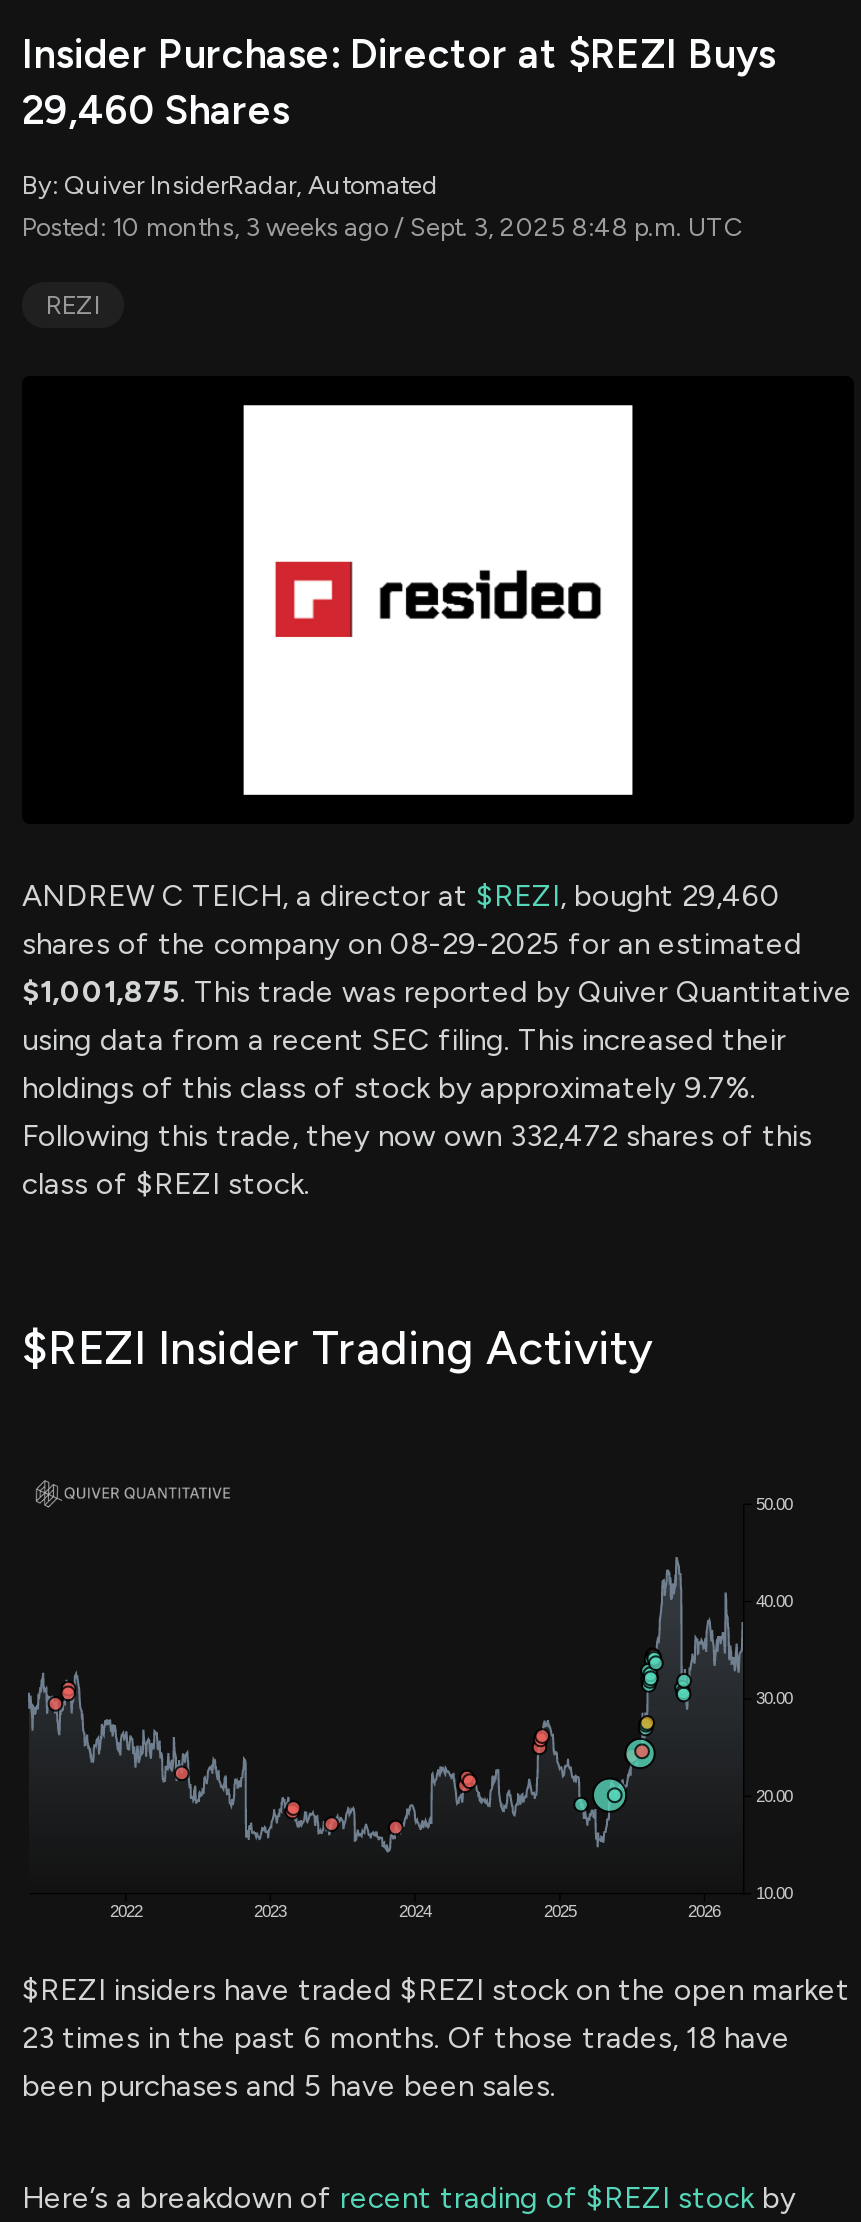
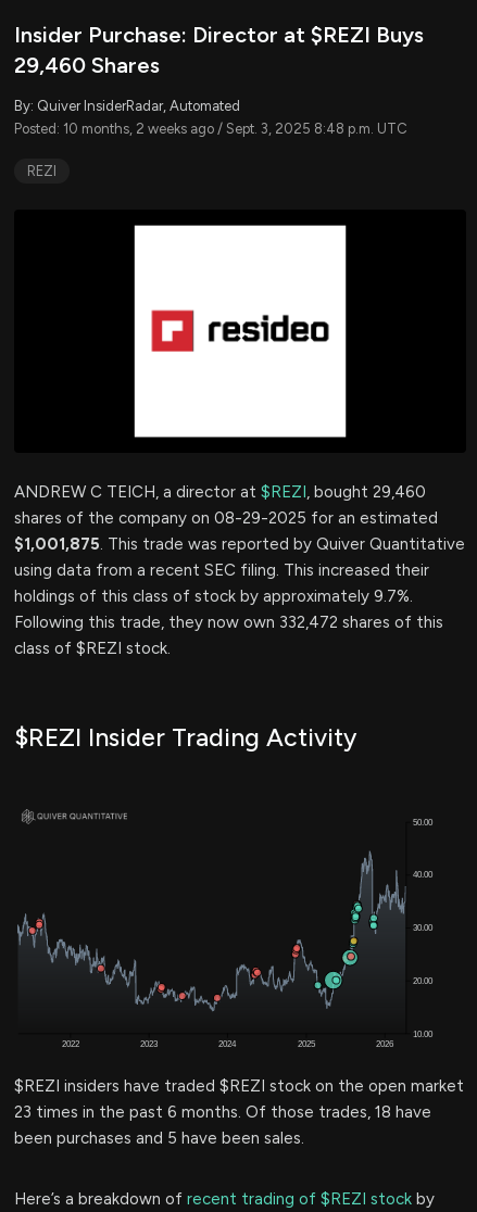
- Posted: 10 months, 3 weeks ago / Sept. 3, 2025 8:48 p.m. UTC
+ Posted: 10 months, 2 weeks ago / Sept. 3, 2025 8:48 p.m. UTC
